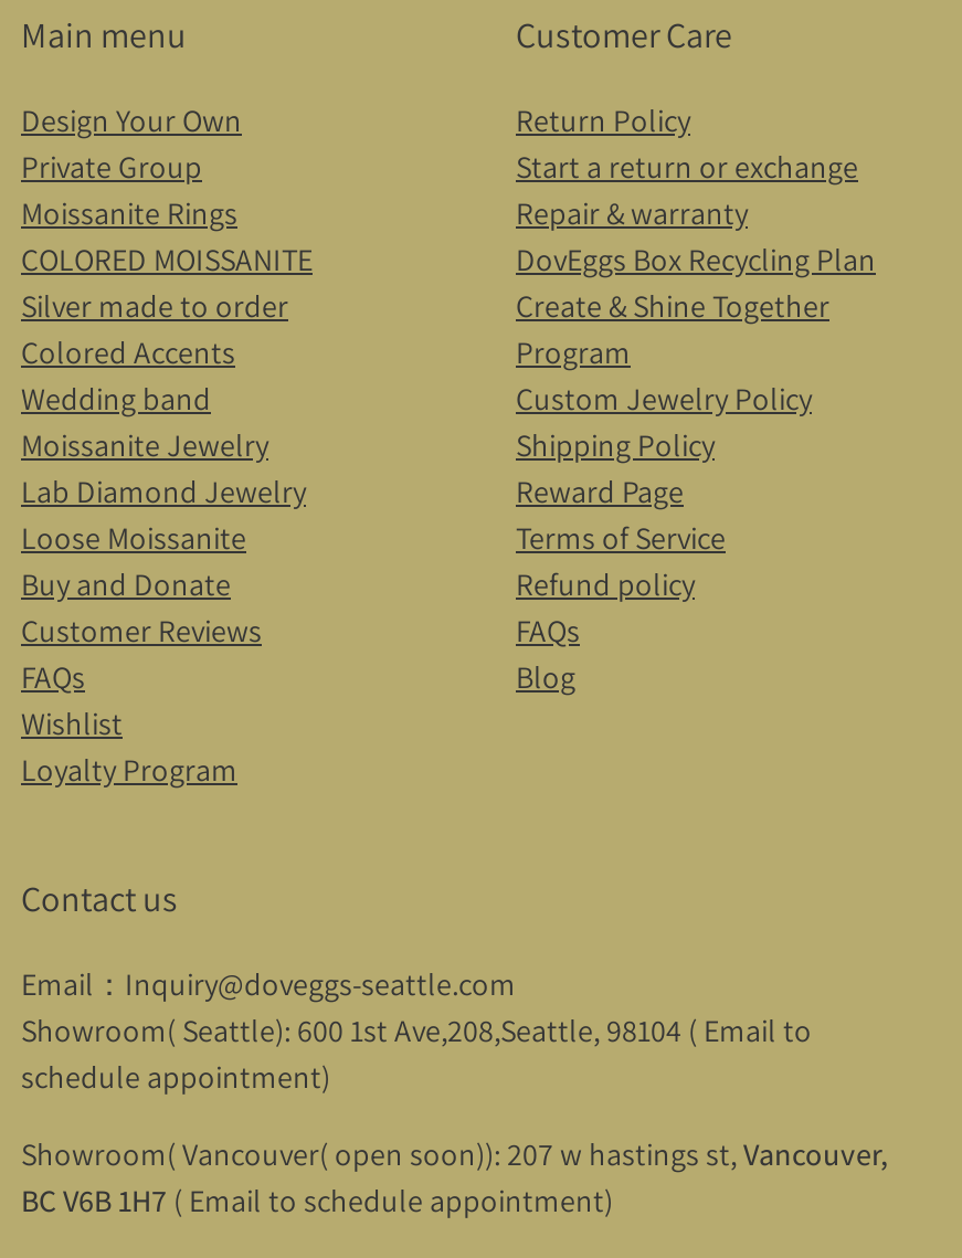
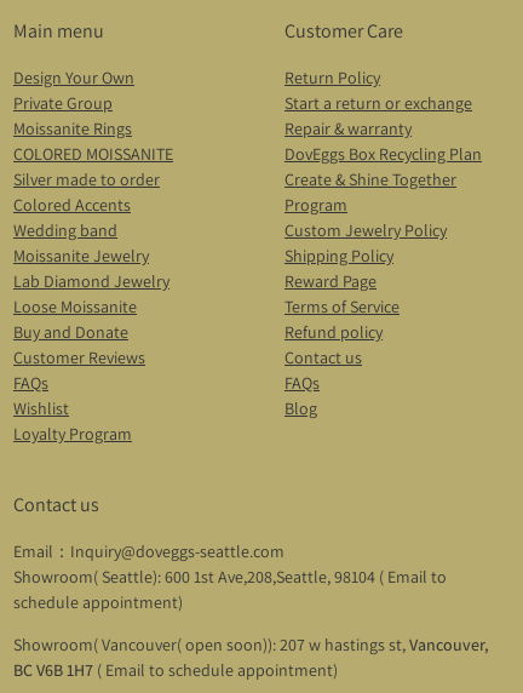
moved down: FAQs | Blog

+ Contact us
